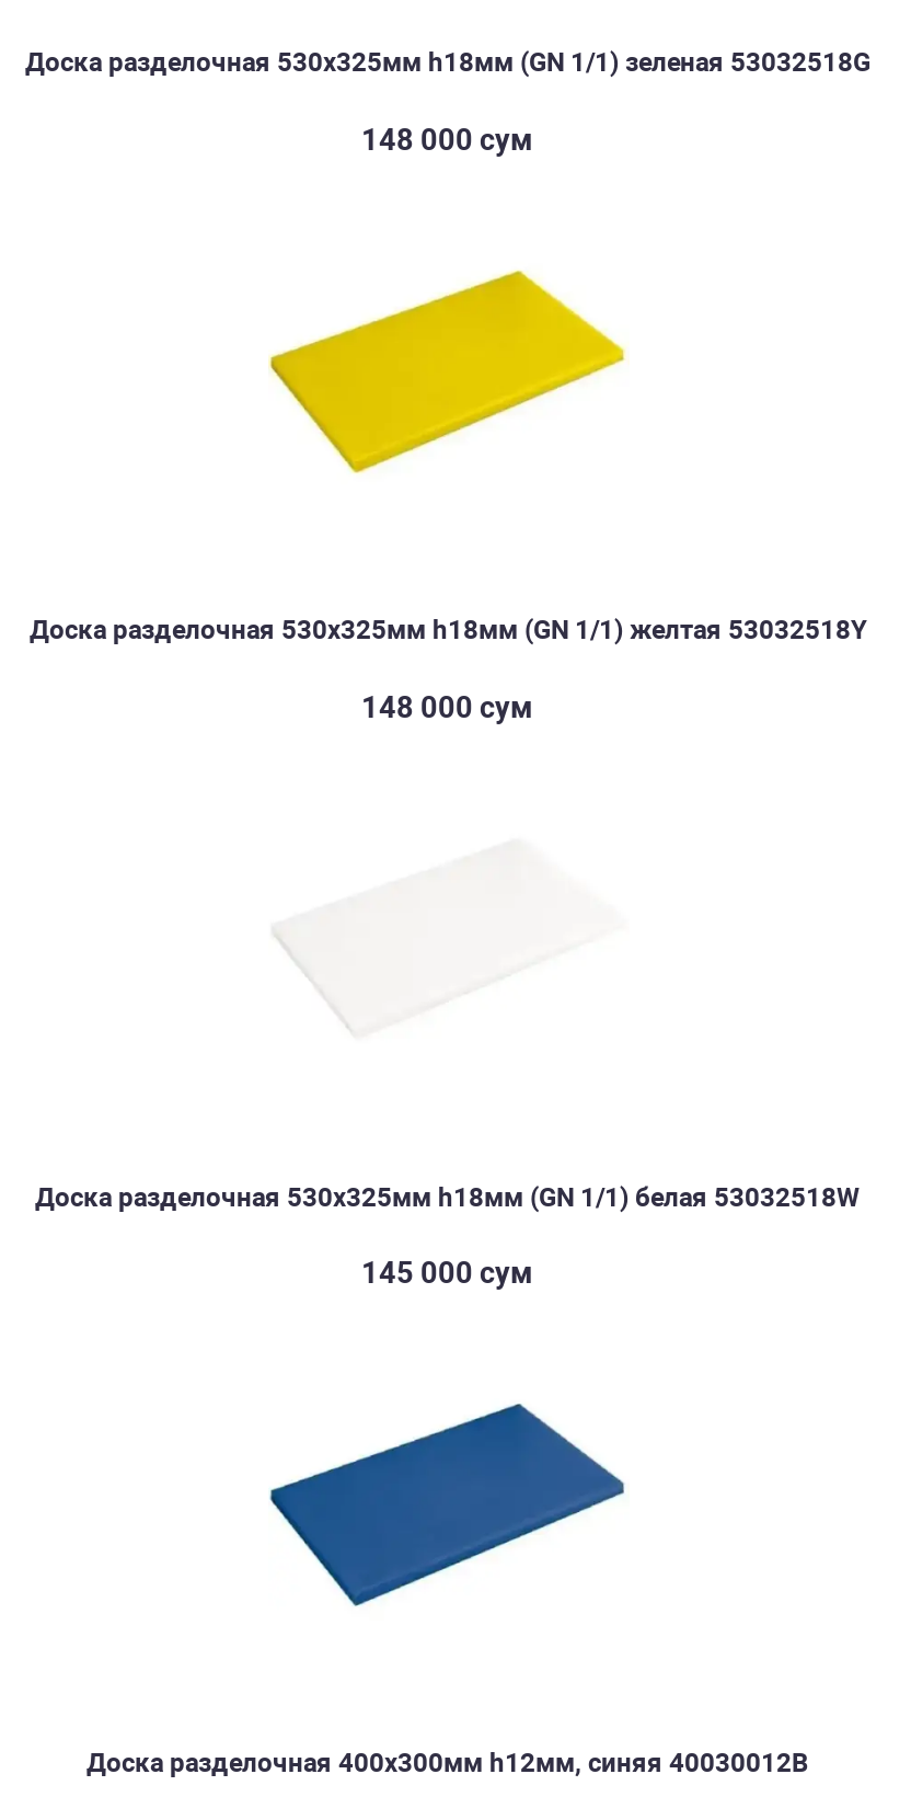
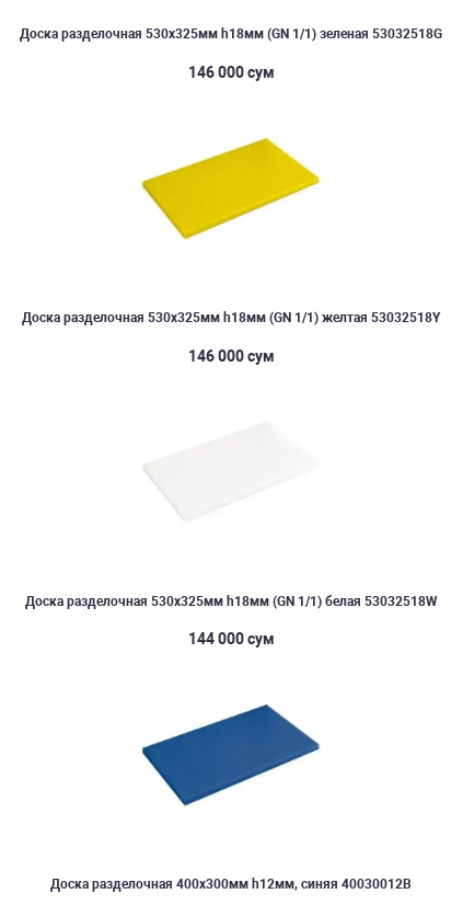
- 148 000 сум
+ 146 000 сум

- 148 000 сум
+ 146 000 сум

- 145 000 сум
+ 144 000 сум
